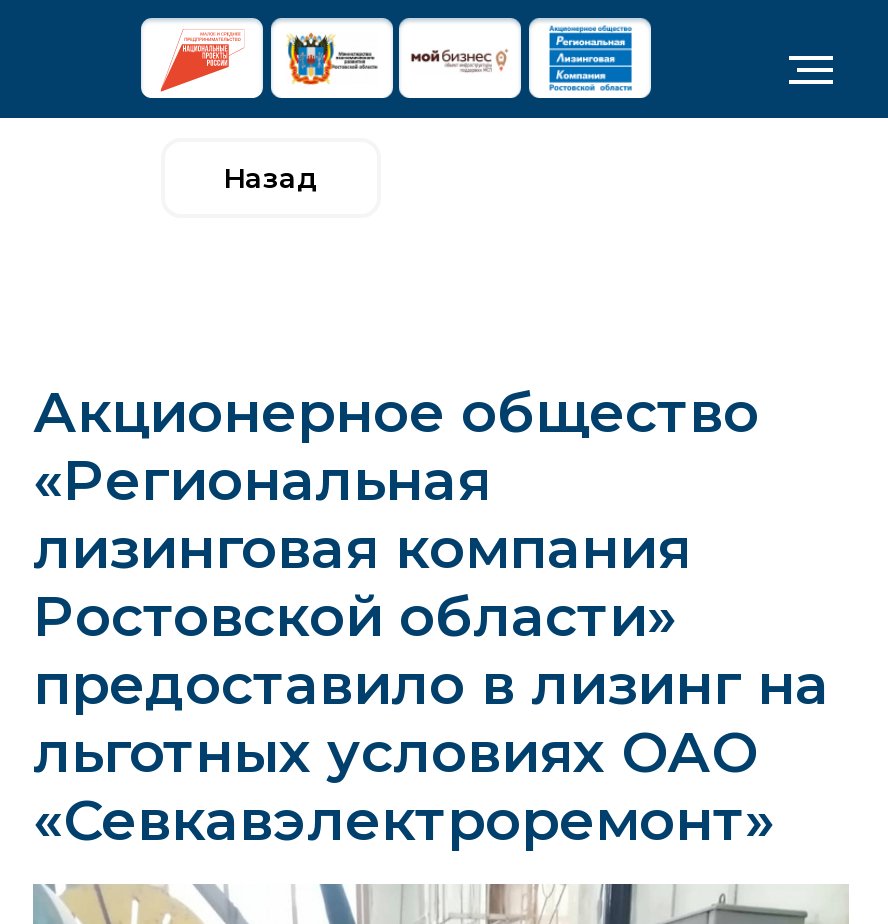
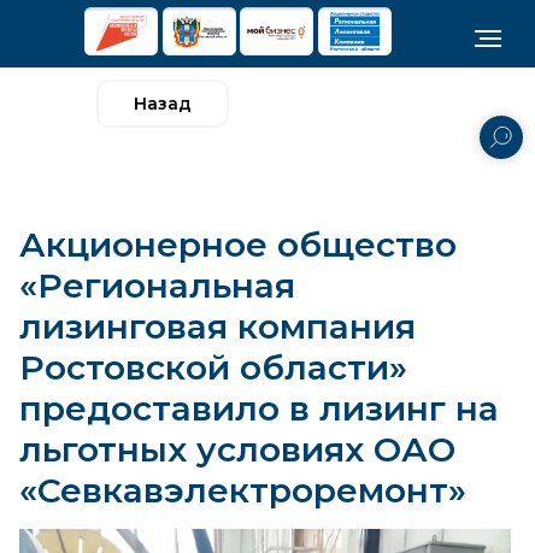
+ [image]
